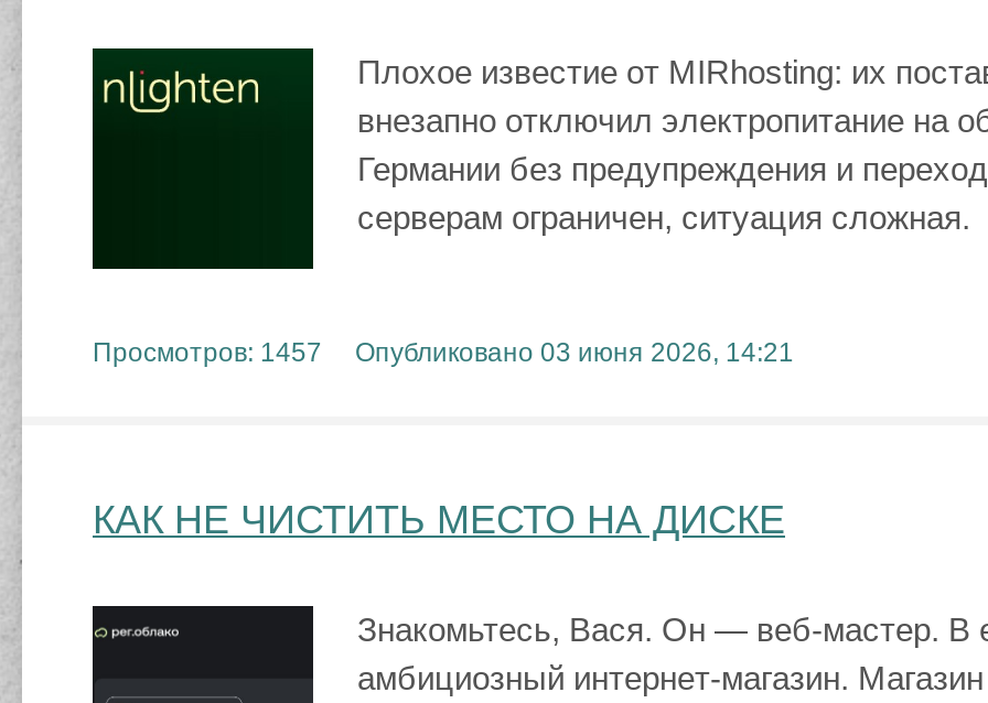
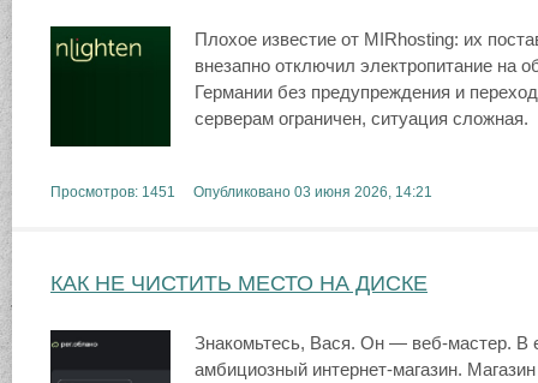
- Просмотров: 1457 Опубликовано 03 июня 2026, 14:21
+ Просмотров: 1451 Опубликовано 03 июня 2026, 14:21
